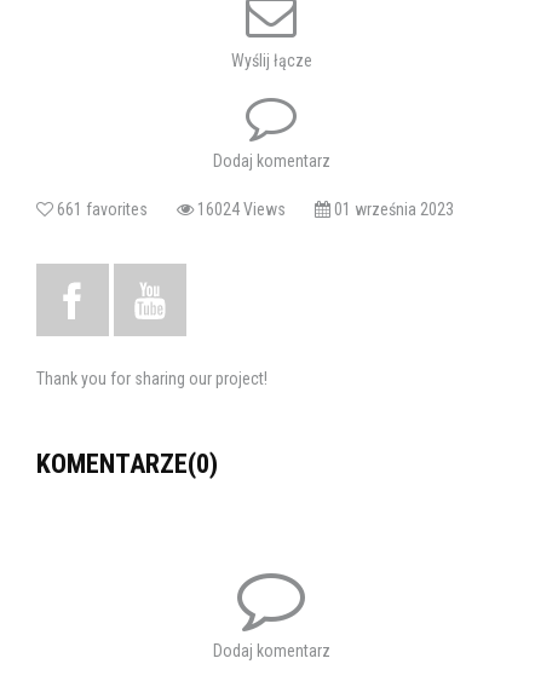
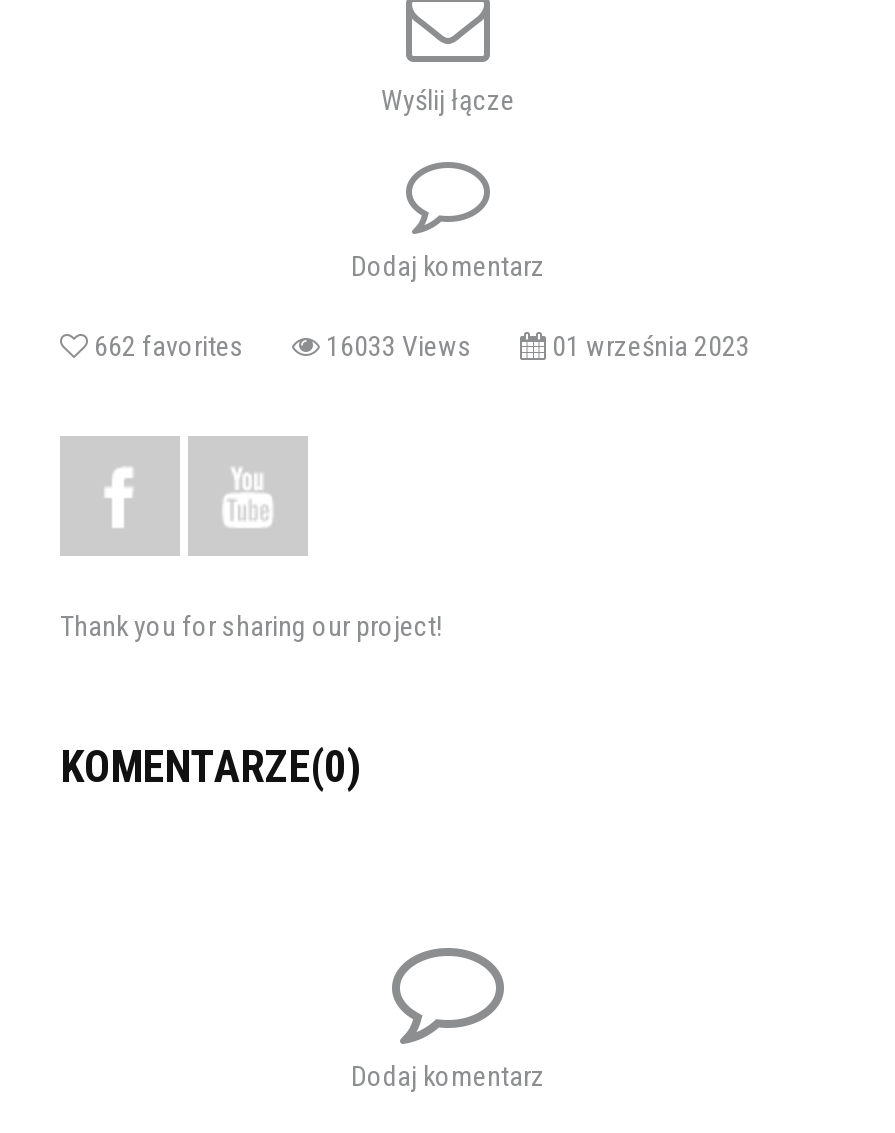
- 661 favorites
+ 662 favorites

- 16024 Views
+ 16033 Views
